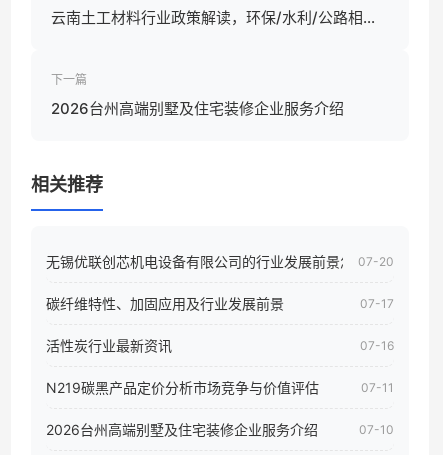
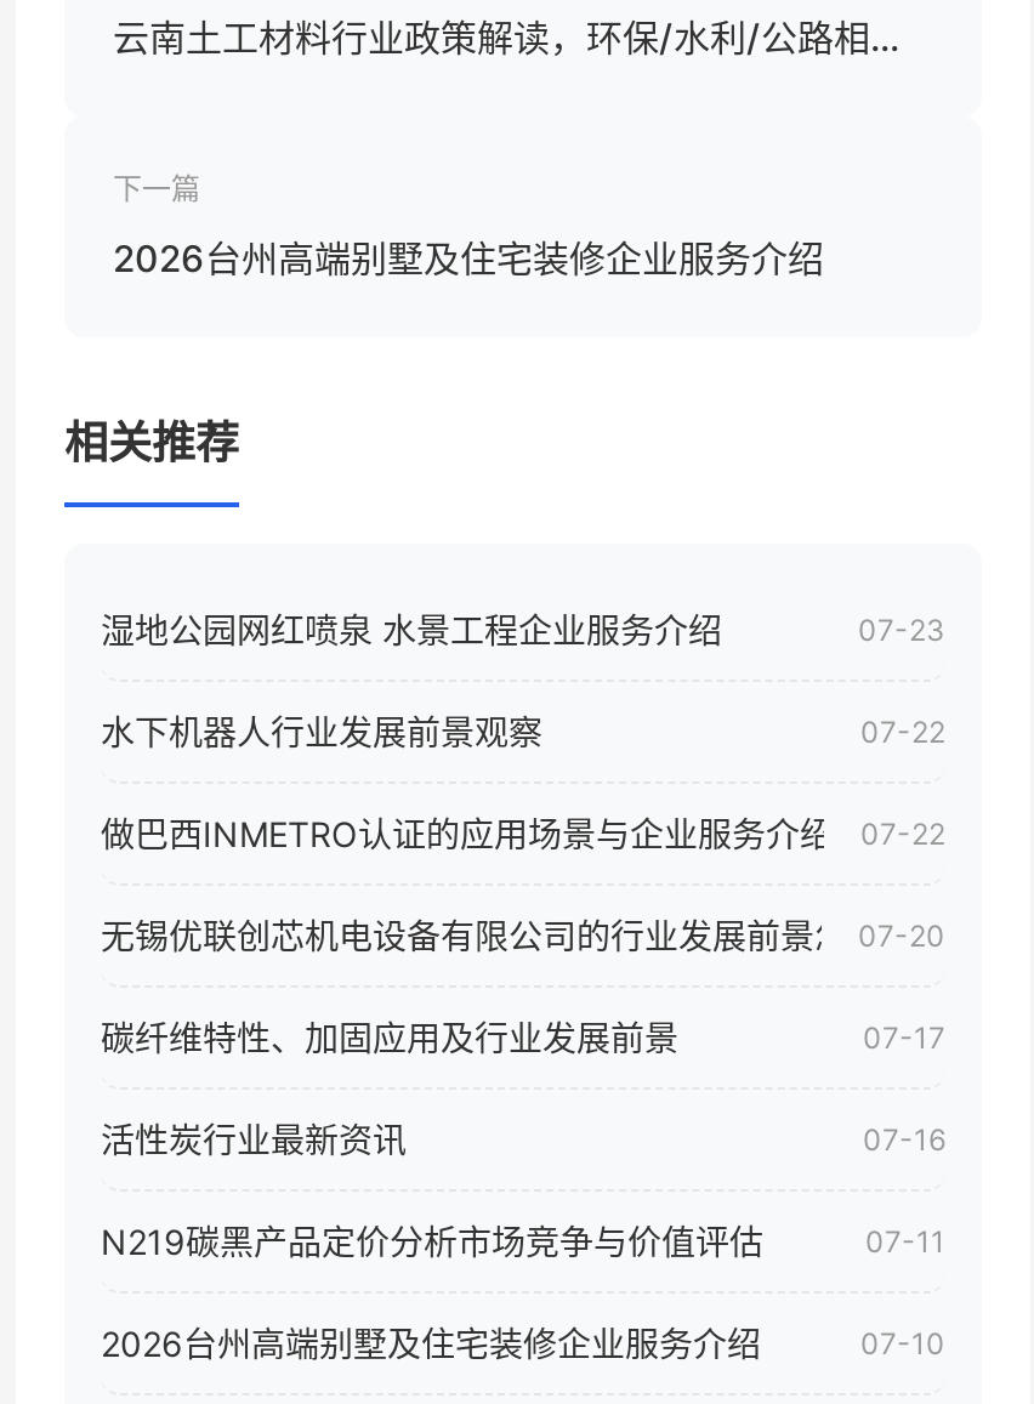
+ 湿地公园网红喷泉 水景工程企业服务介绍
+ 07-23
+ 水下机器人行业发展前景观察
+ 07-22
+ 做巴西INMETRO认证的应用场景与企业服务介绍
+ 07-22
